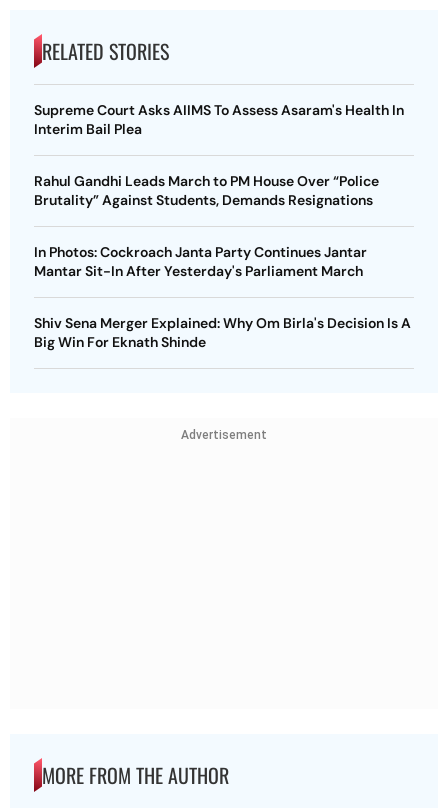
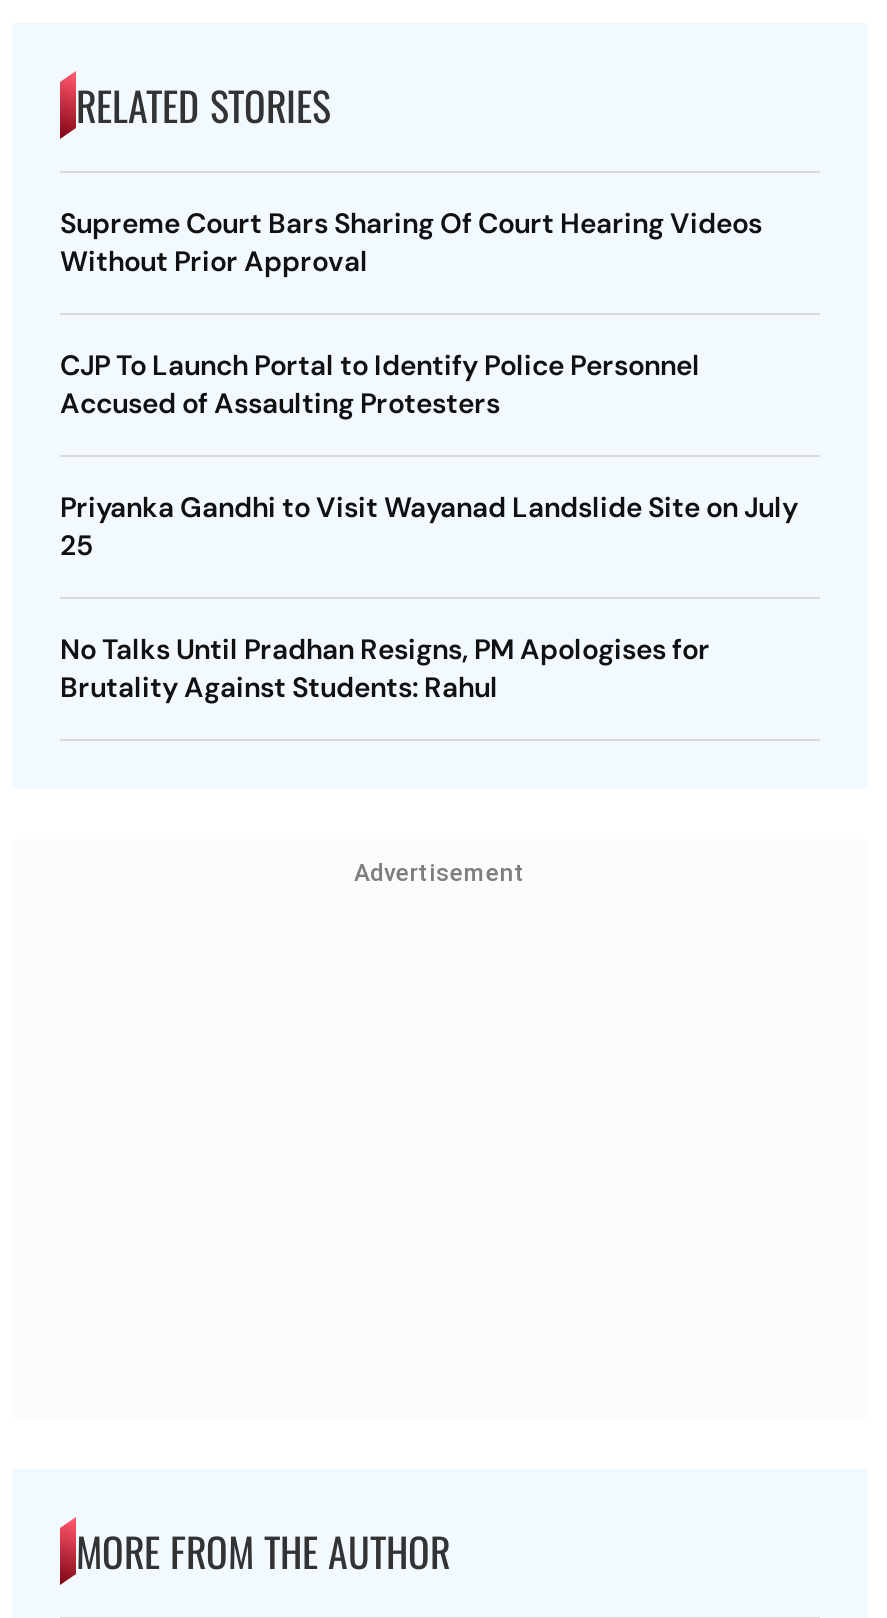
- Supreme Court Asks AIIMS To Assess Asaram's Health In
- Interim Bail Plea
+ Supreme Court Bars Sharing Of Court Hearing Videos
+ Without Prior Approval

- Rahul Gandhi Leads March to PM House Over “Police
- Brutality” Against Students, Demands Resignations
+ CJP To Launch Portal to Identify Police Personnel
+ Accused of Assaulting Protesters

- In Photos: Cockroach Janta Party Continues Jantar
- Mantar Sit-In After Yesterday's Parliament March
+ Priyanka Gandhi to Visit Wayanad Landslide Site on July
+ 25

- Shiv Sena Merger Explained: Why Om Birla's Decision Is A
- Big Win For Eknath Shinde
+ No Talks Until Pradhan Resigns, PM Apologises for
+ Brutality Against Students: Rahul
